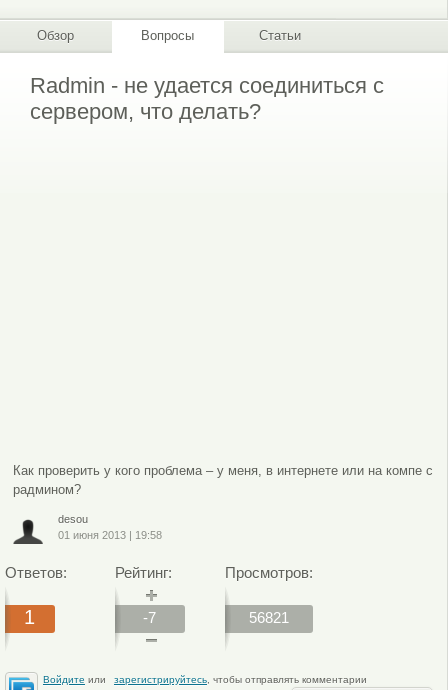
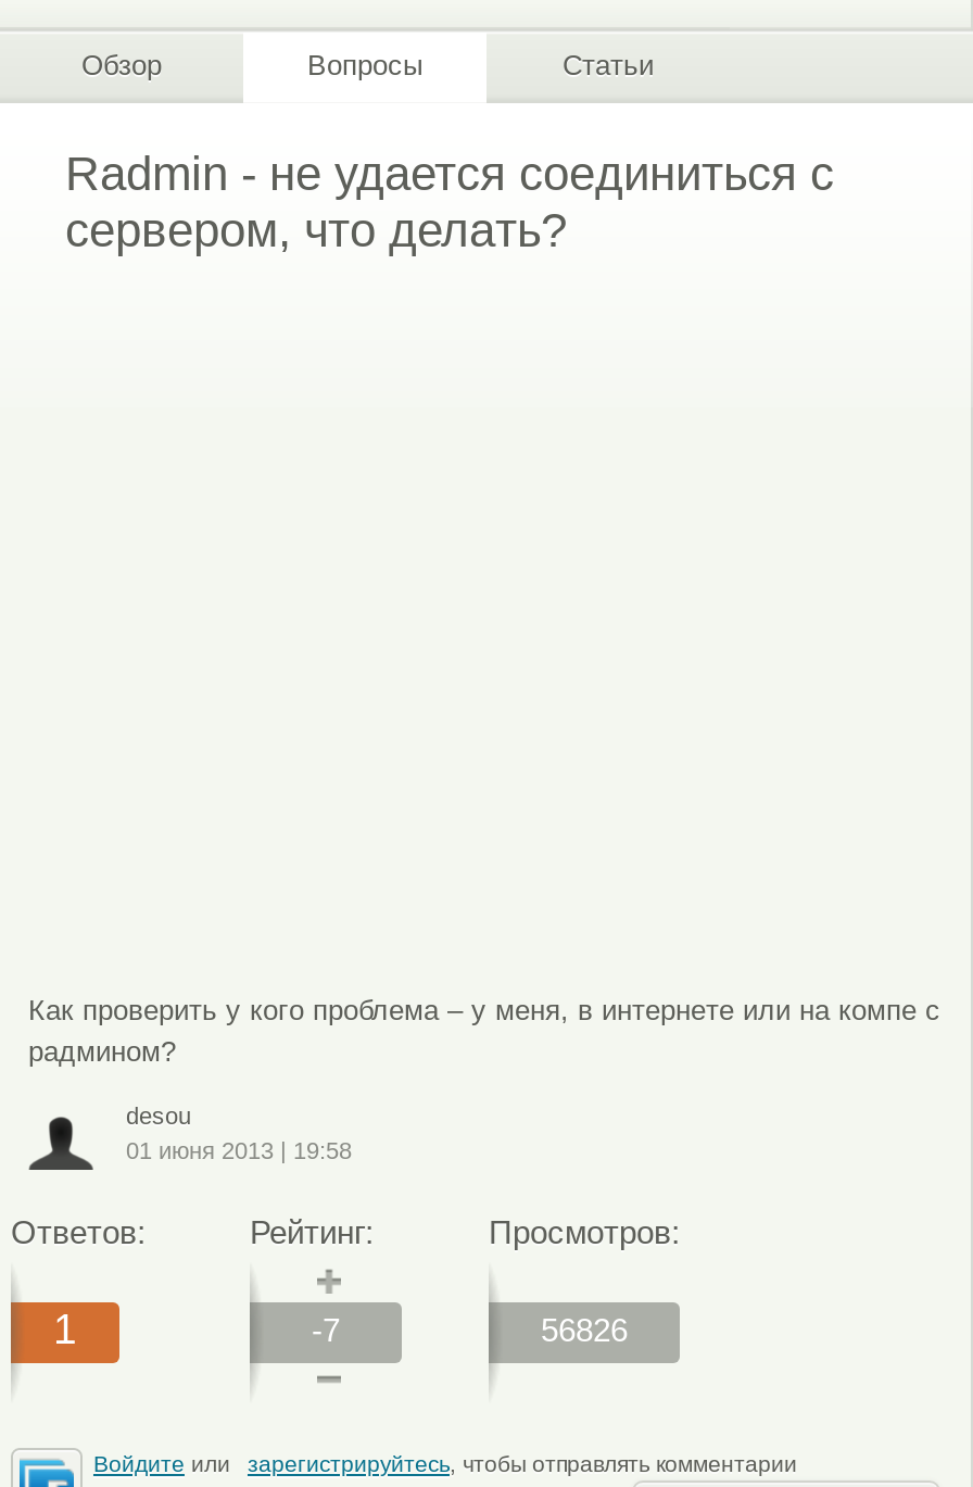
- 56821
+ 56826
